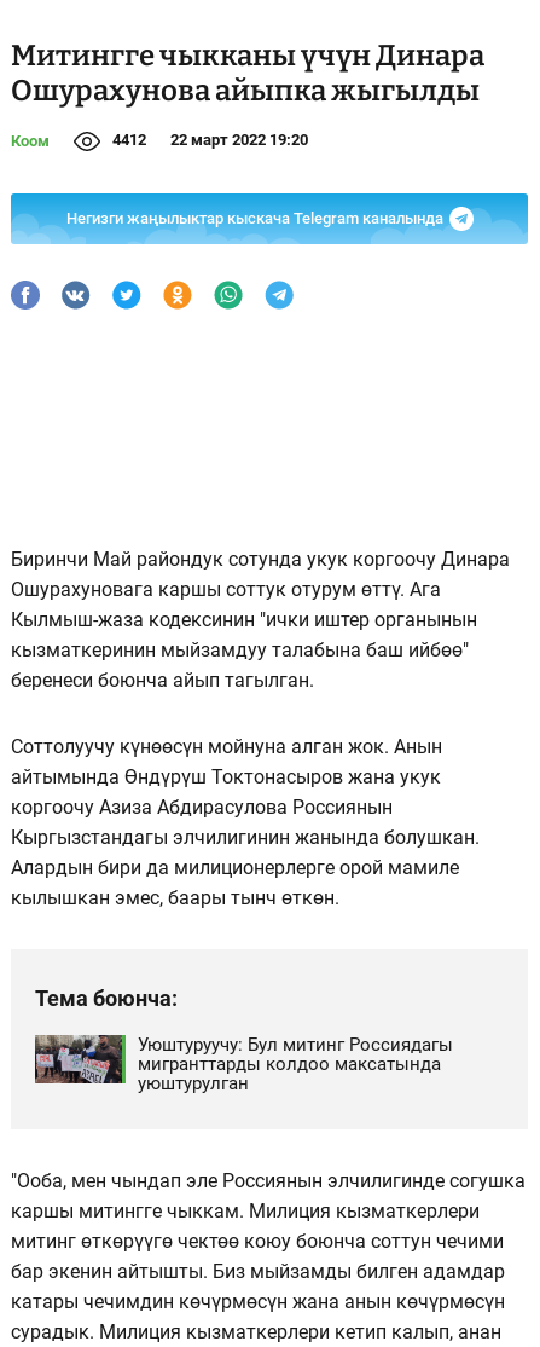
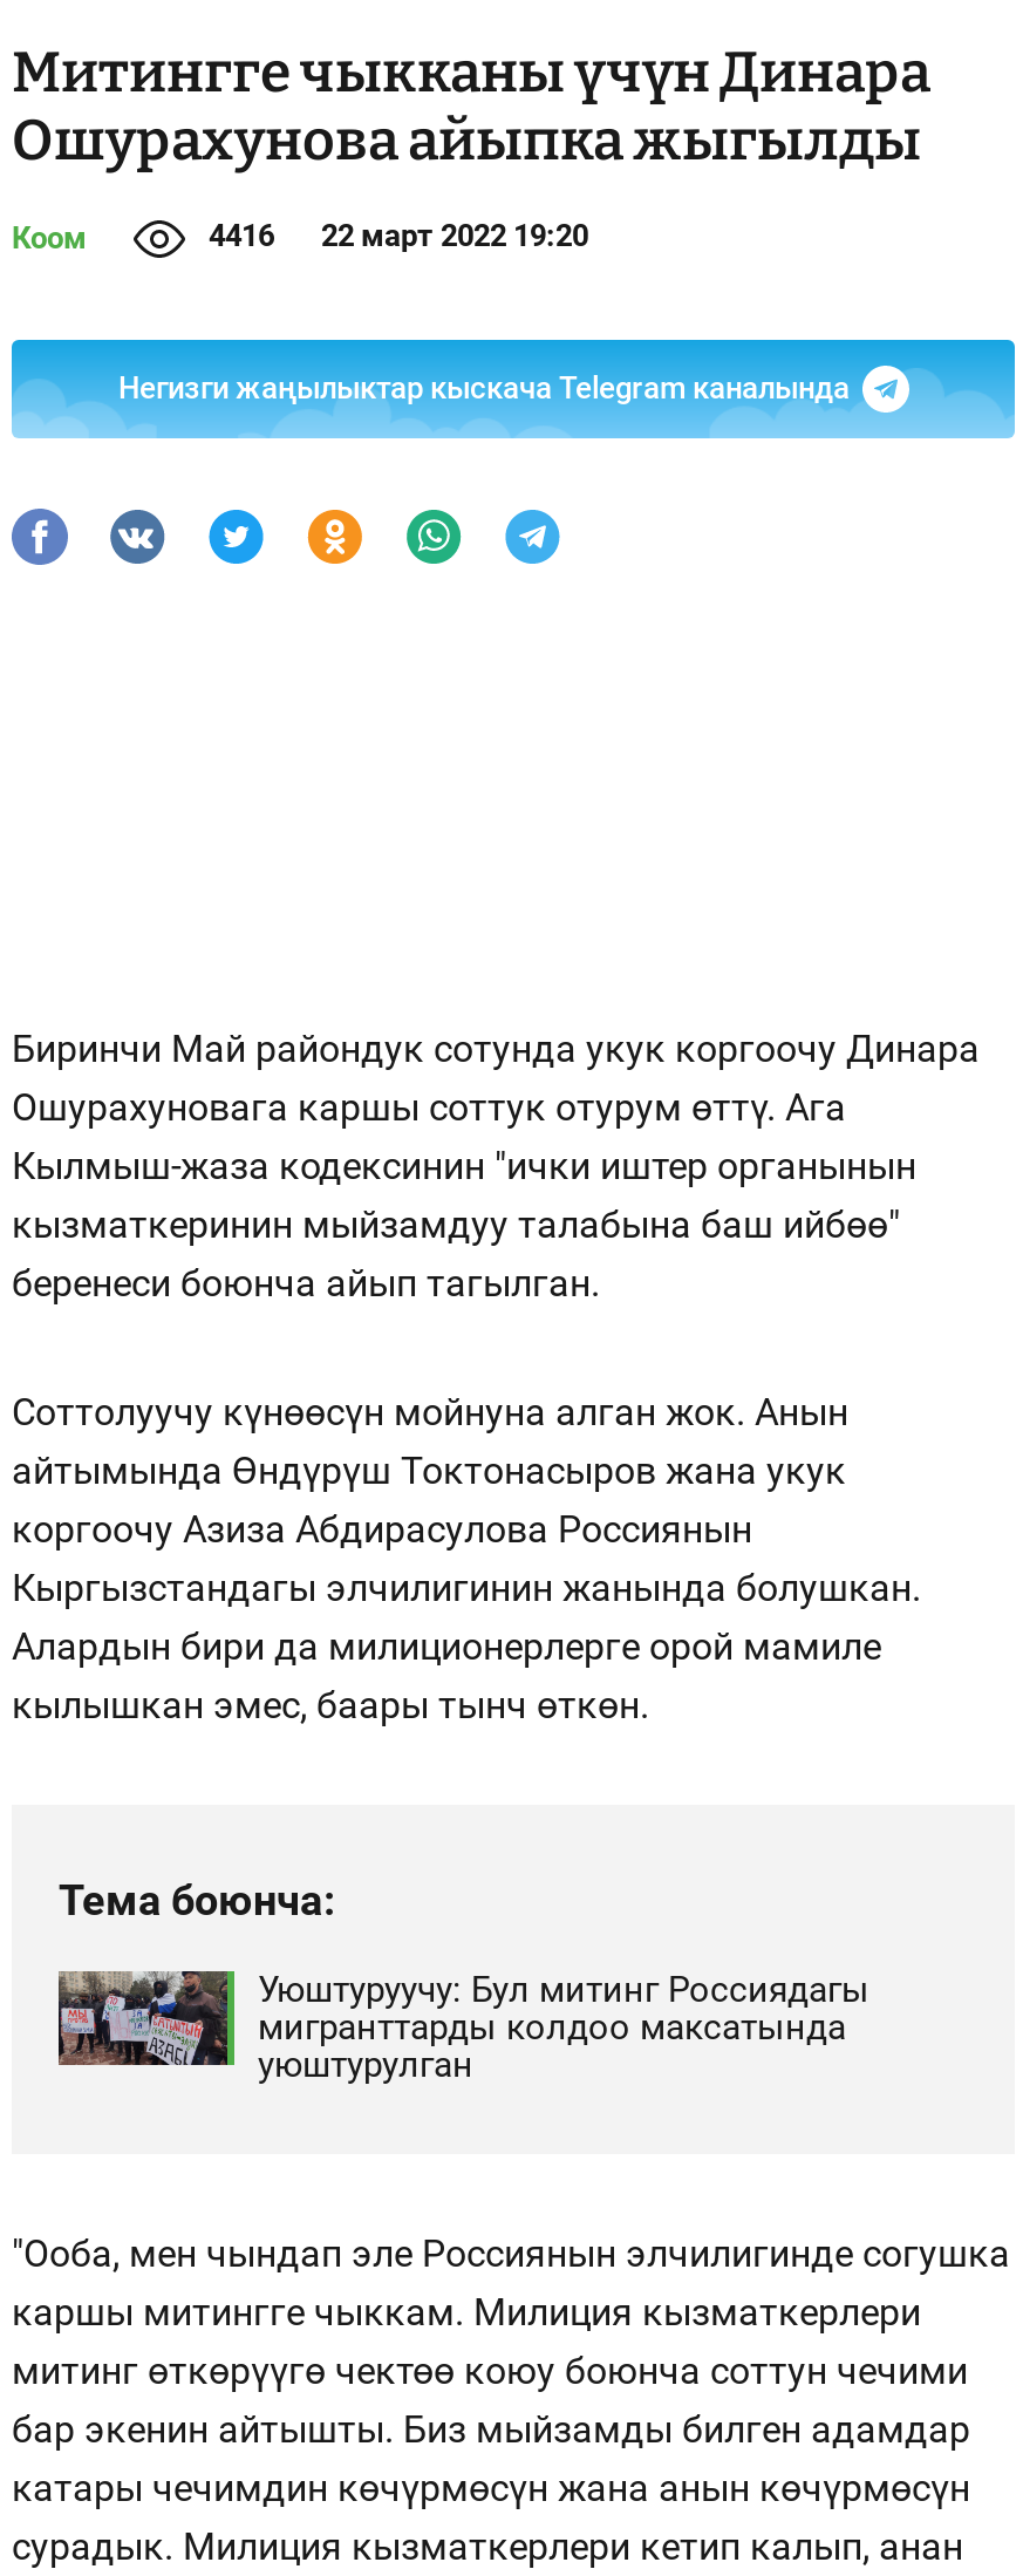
- 4412 22 март 2022 19:20
+ 4416 22 март 2022 19:20
